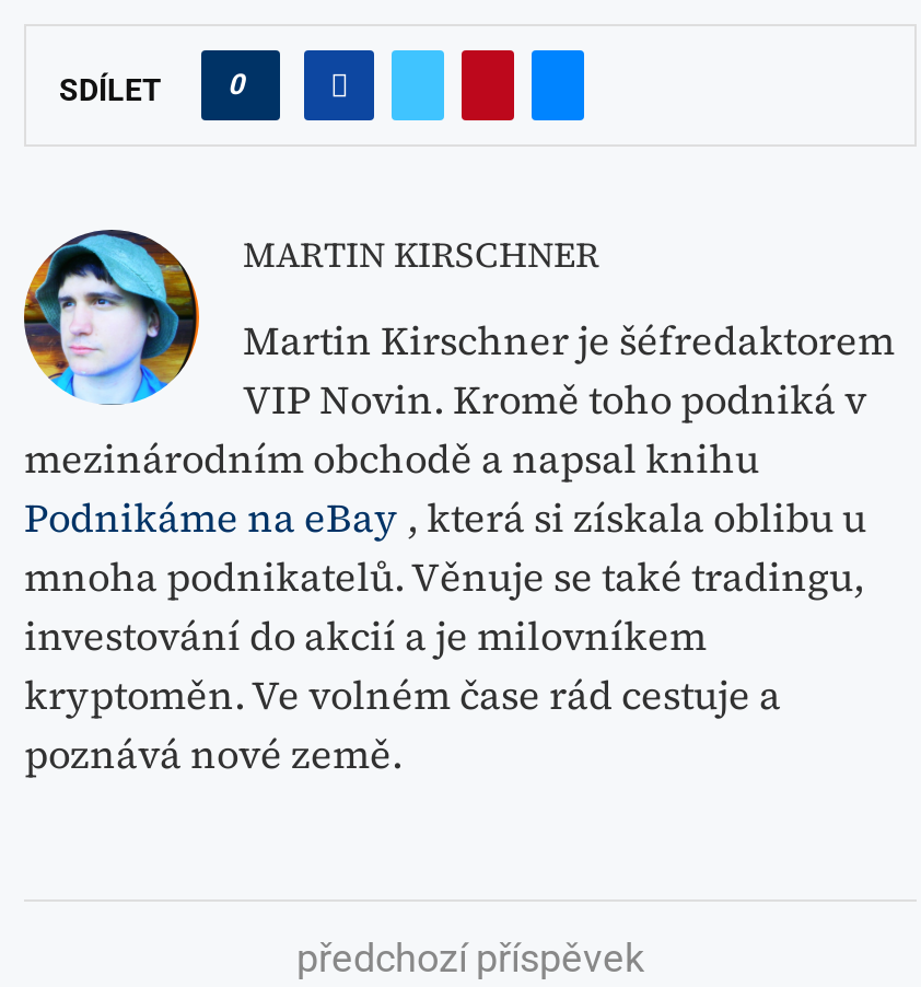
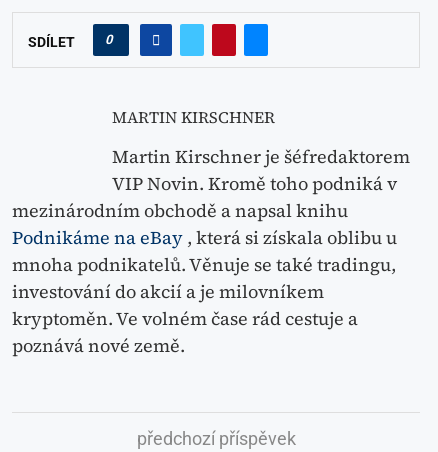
- [image]
